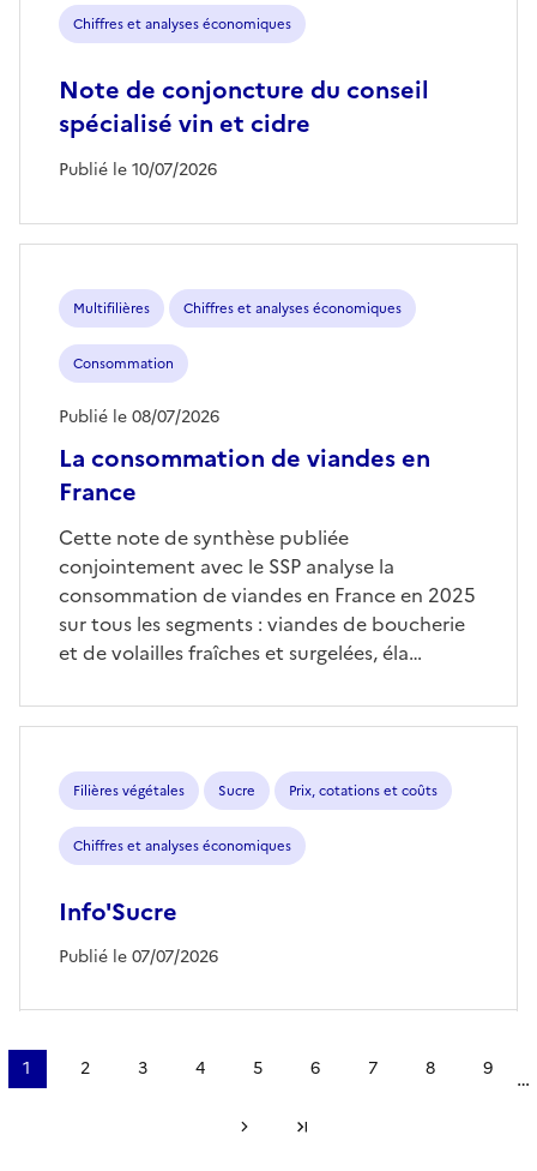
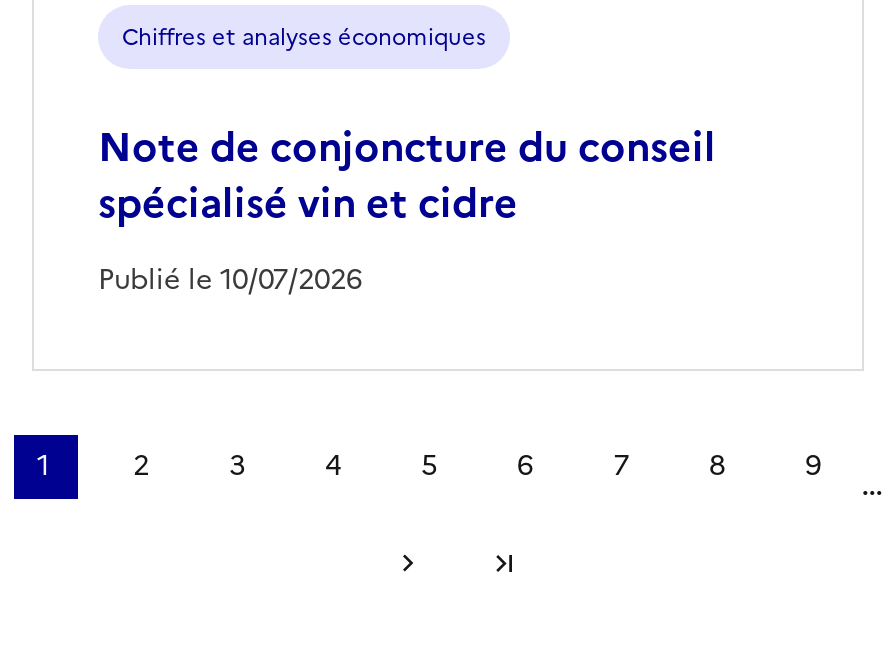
- Multifilières
- Chiffres et analyses économiques
- Consommation
- La consommation de viandes en
- France

- Publié le 08/07/2026

- Cette note de synthèse publiée
- conjointement avec le SSP analyse la
- consommation de viandes en France en 2025
- sur tous les segments : viandes de boucherie
- et de volailles fraîches et surgelées, éla…

- Filières végétales
- Sucre
- Prix, cotations et coûts
- Chiffres et analyses économiques
- Info'Sucre
- Publié le 07/07/2026
